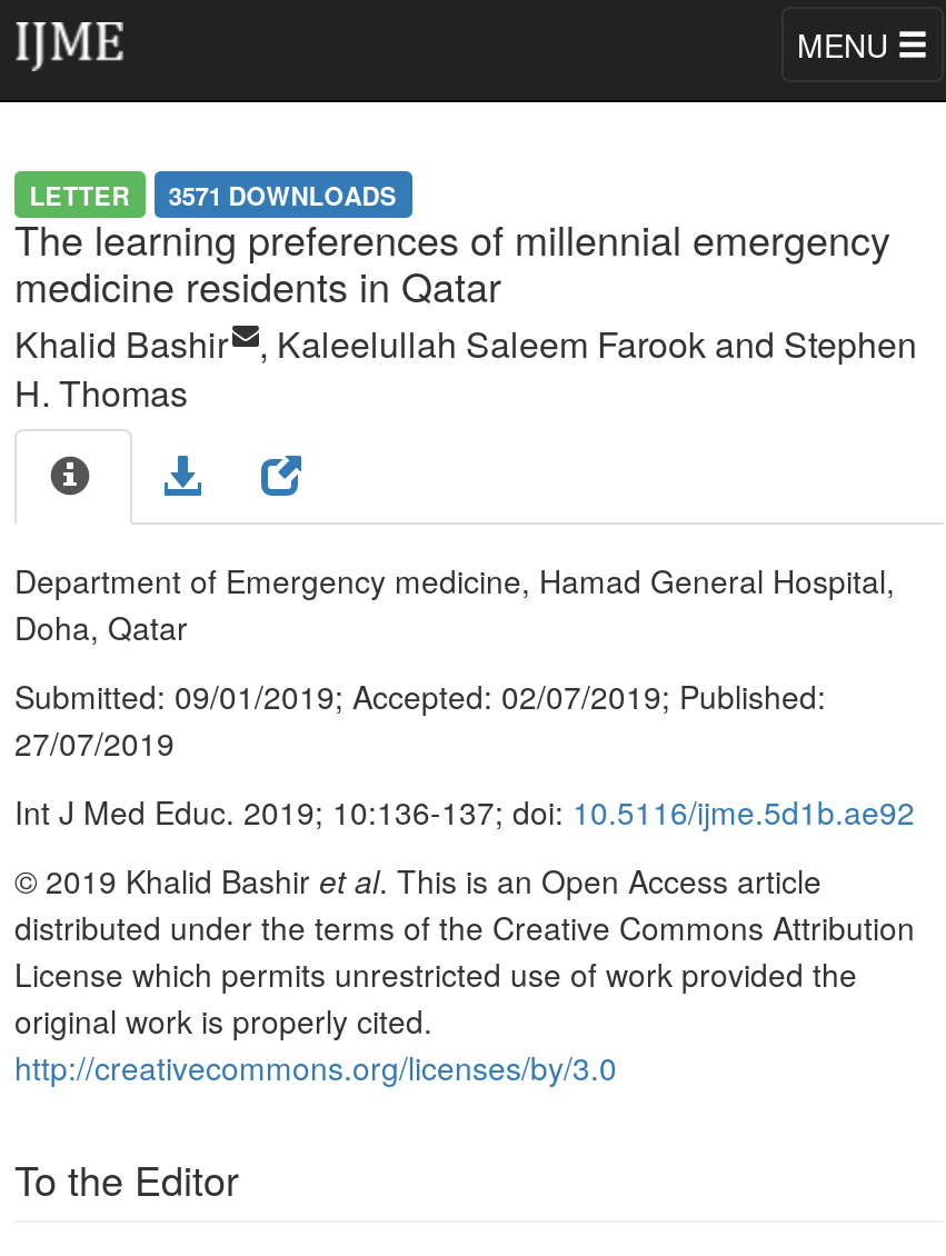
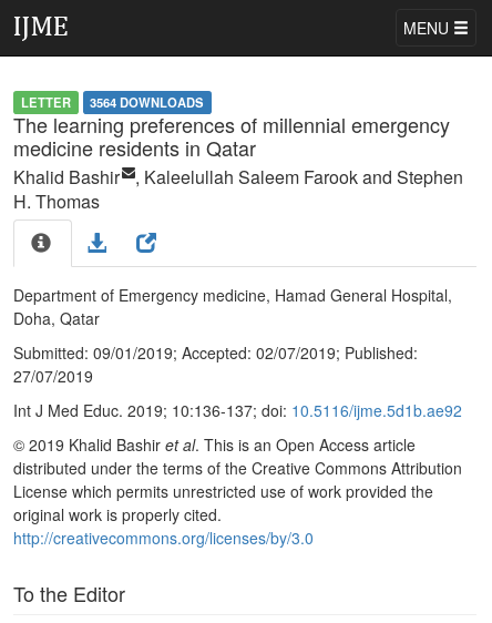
- LETTER 3571 DOWNLOADS
+ LETTER 3564 DOWNLOADS
